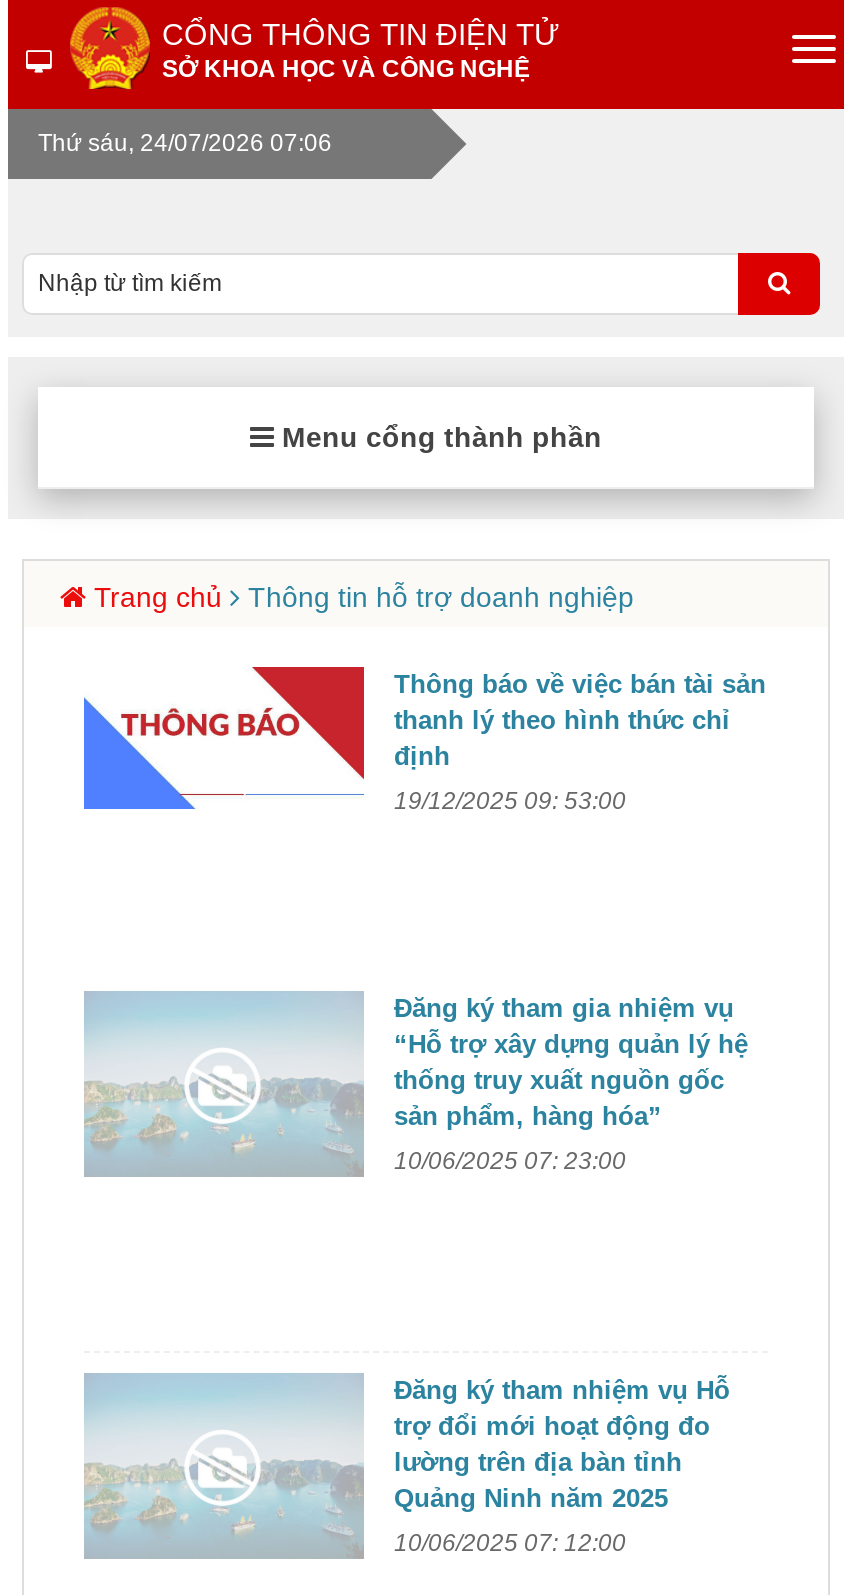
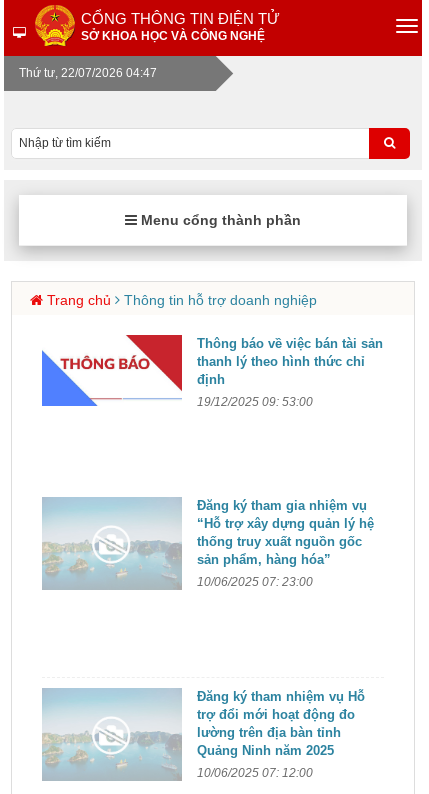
- Thứ sáu, 24/07/2026 07:06
+ Thứ tư, 22/07/2026 04:47
